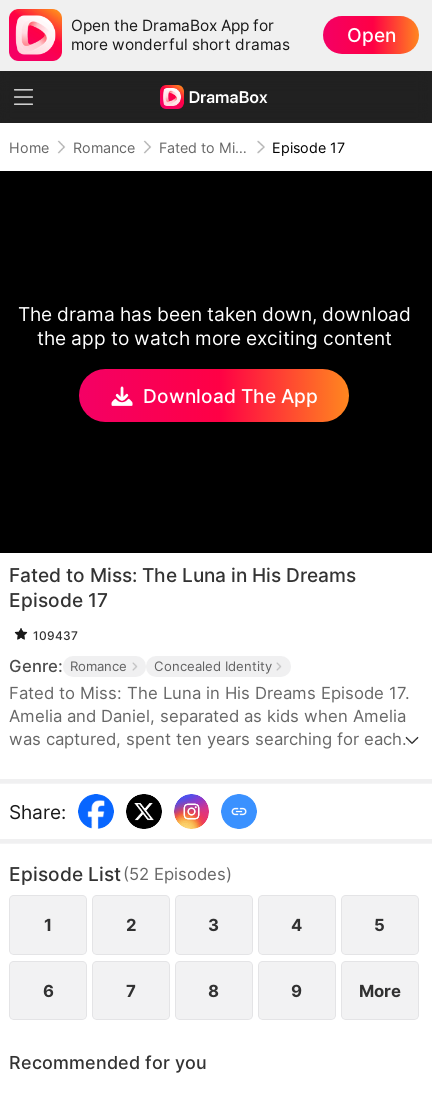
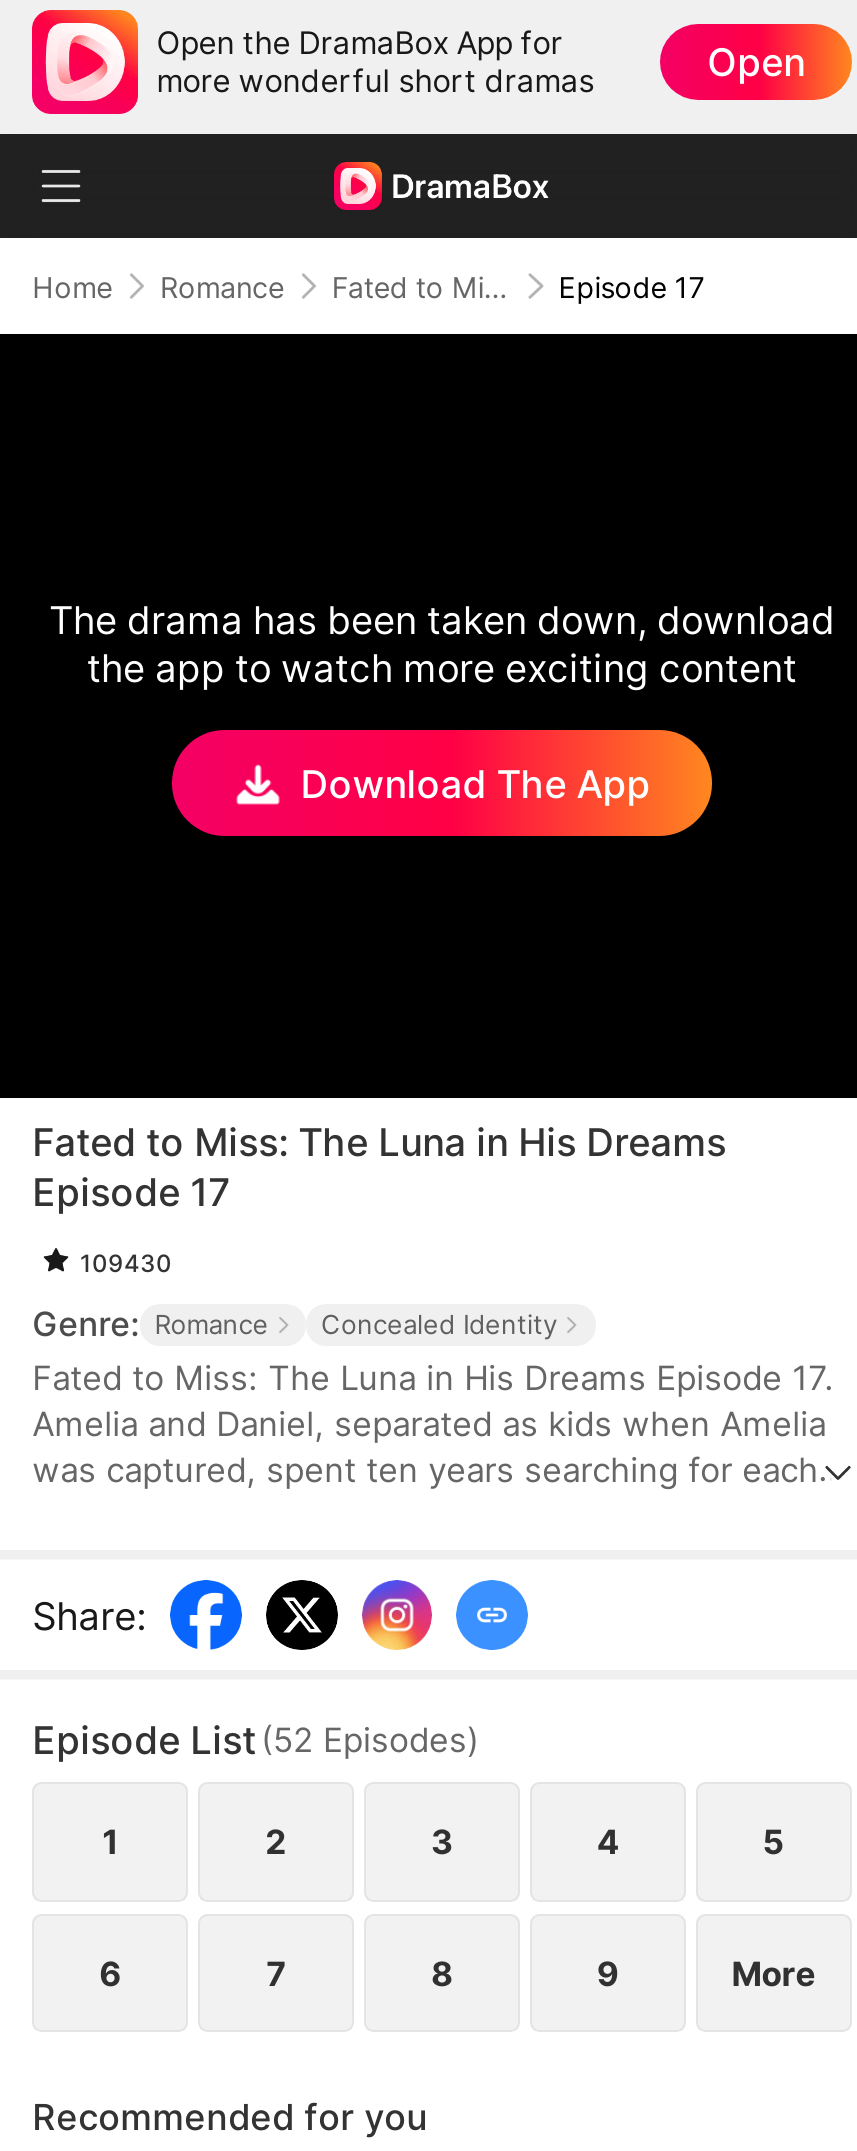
- 109437
+ 109430
